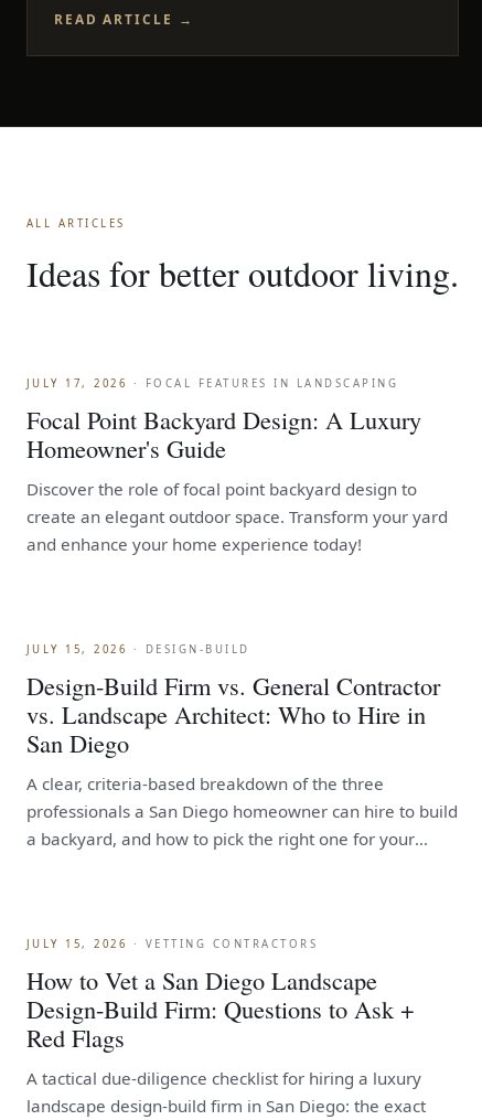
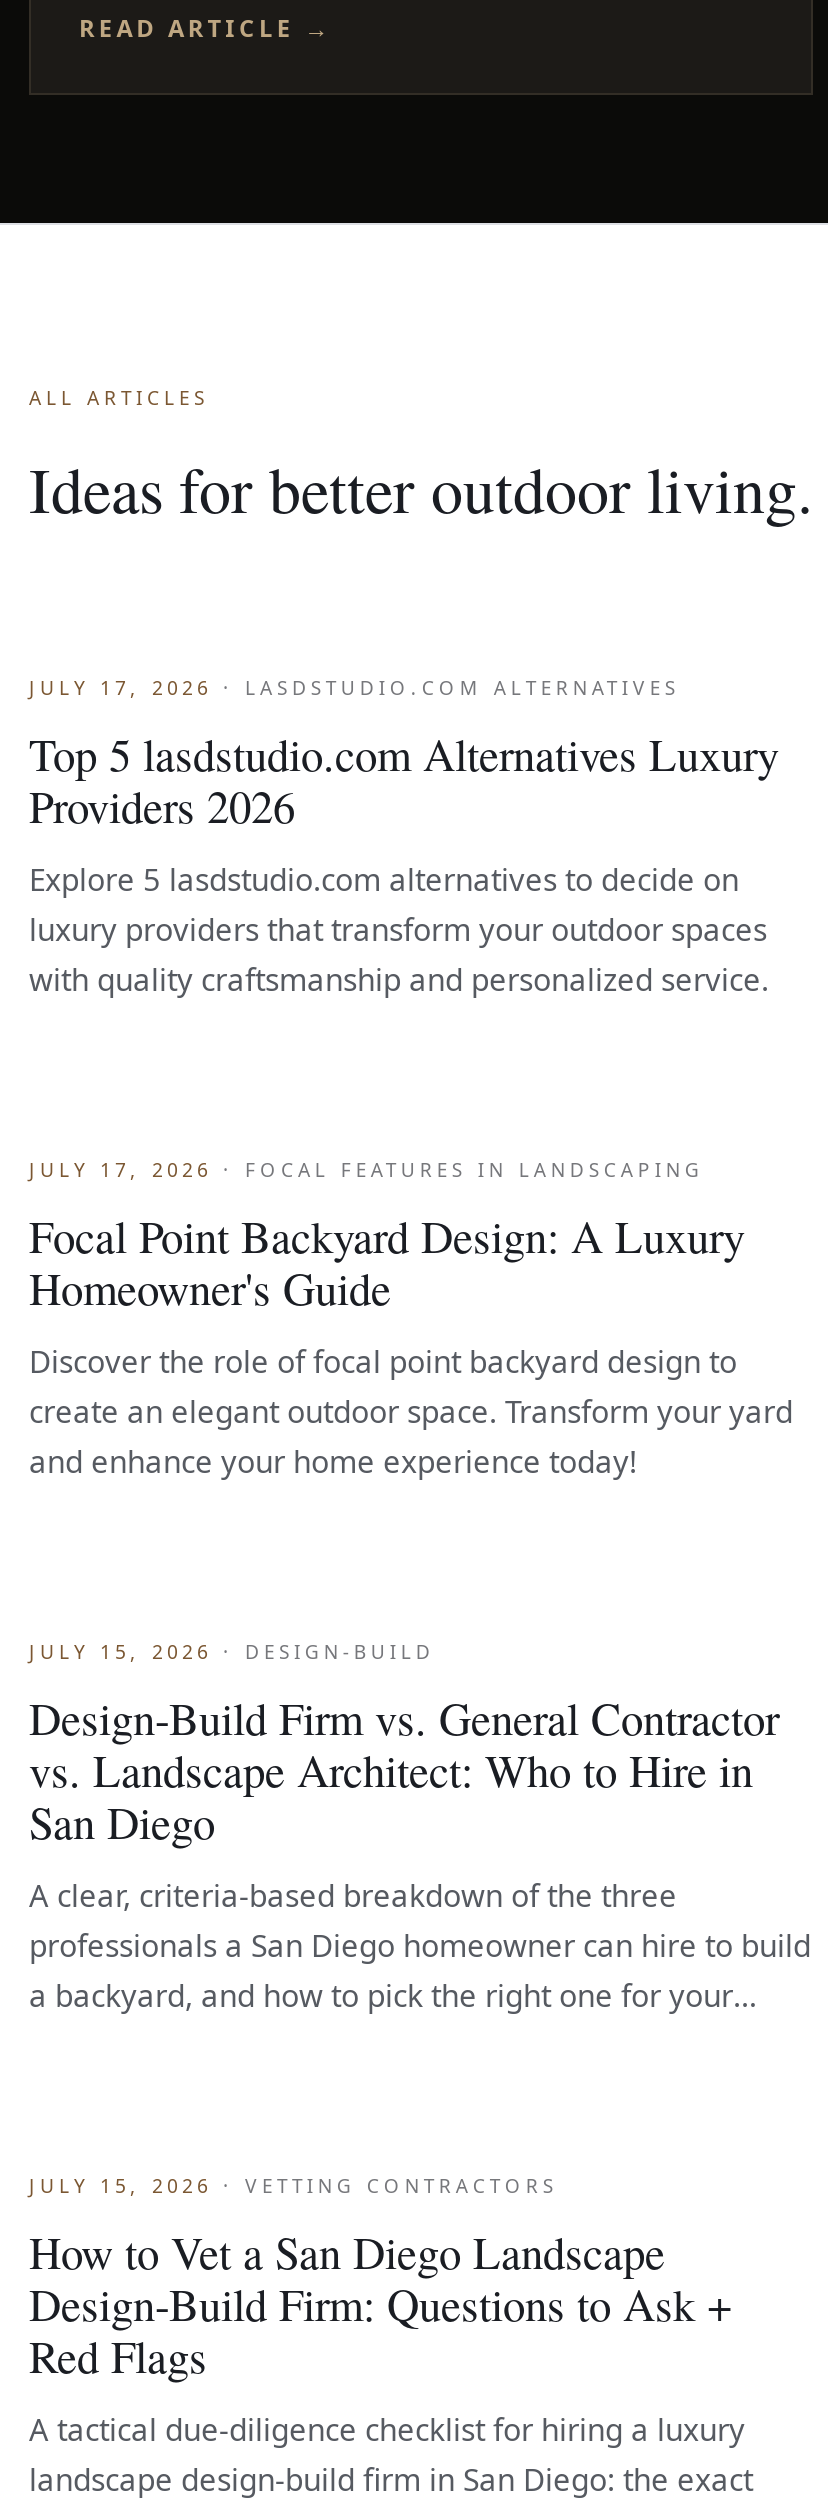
+ JULY 17, 2026 · LASDSTUDIO.COM ALTERNATIVES
+ Top 5 lasdstudio.com Alternatives Luxury
+ Providers 2026
+ Explore 5 lasdstudio.com alternatives to decide on
+ luxury providers that transform your outdoor spaces
+ with quality craftsmanship and personalized service.
